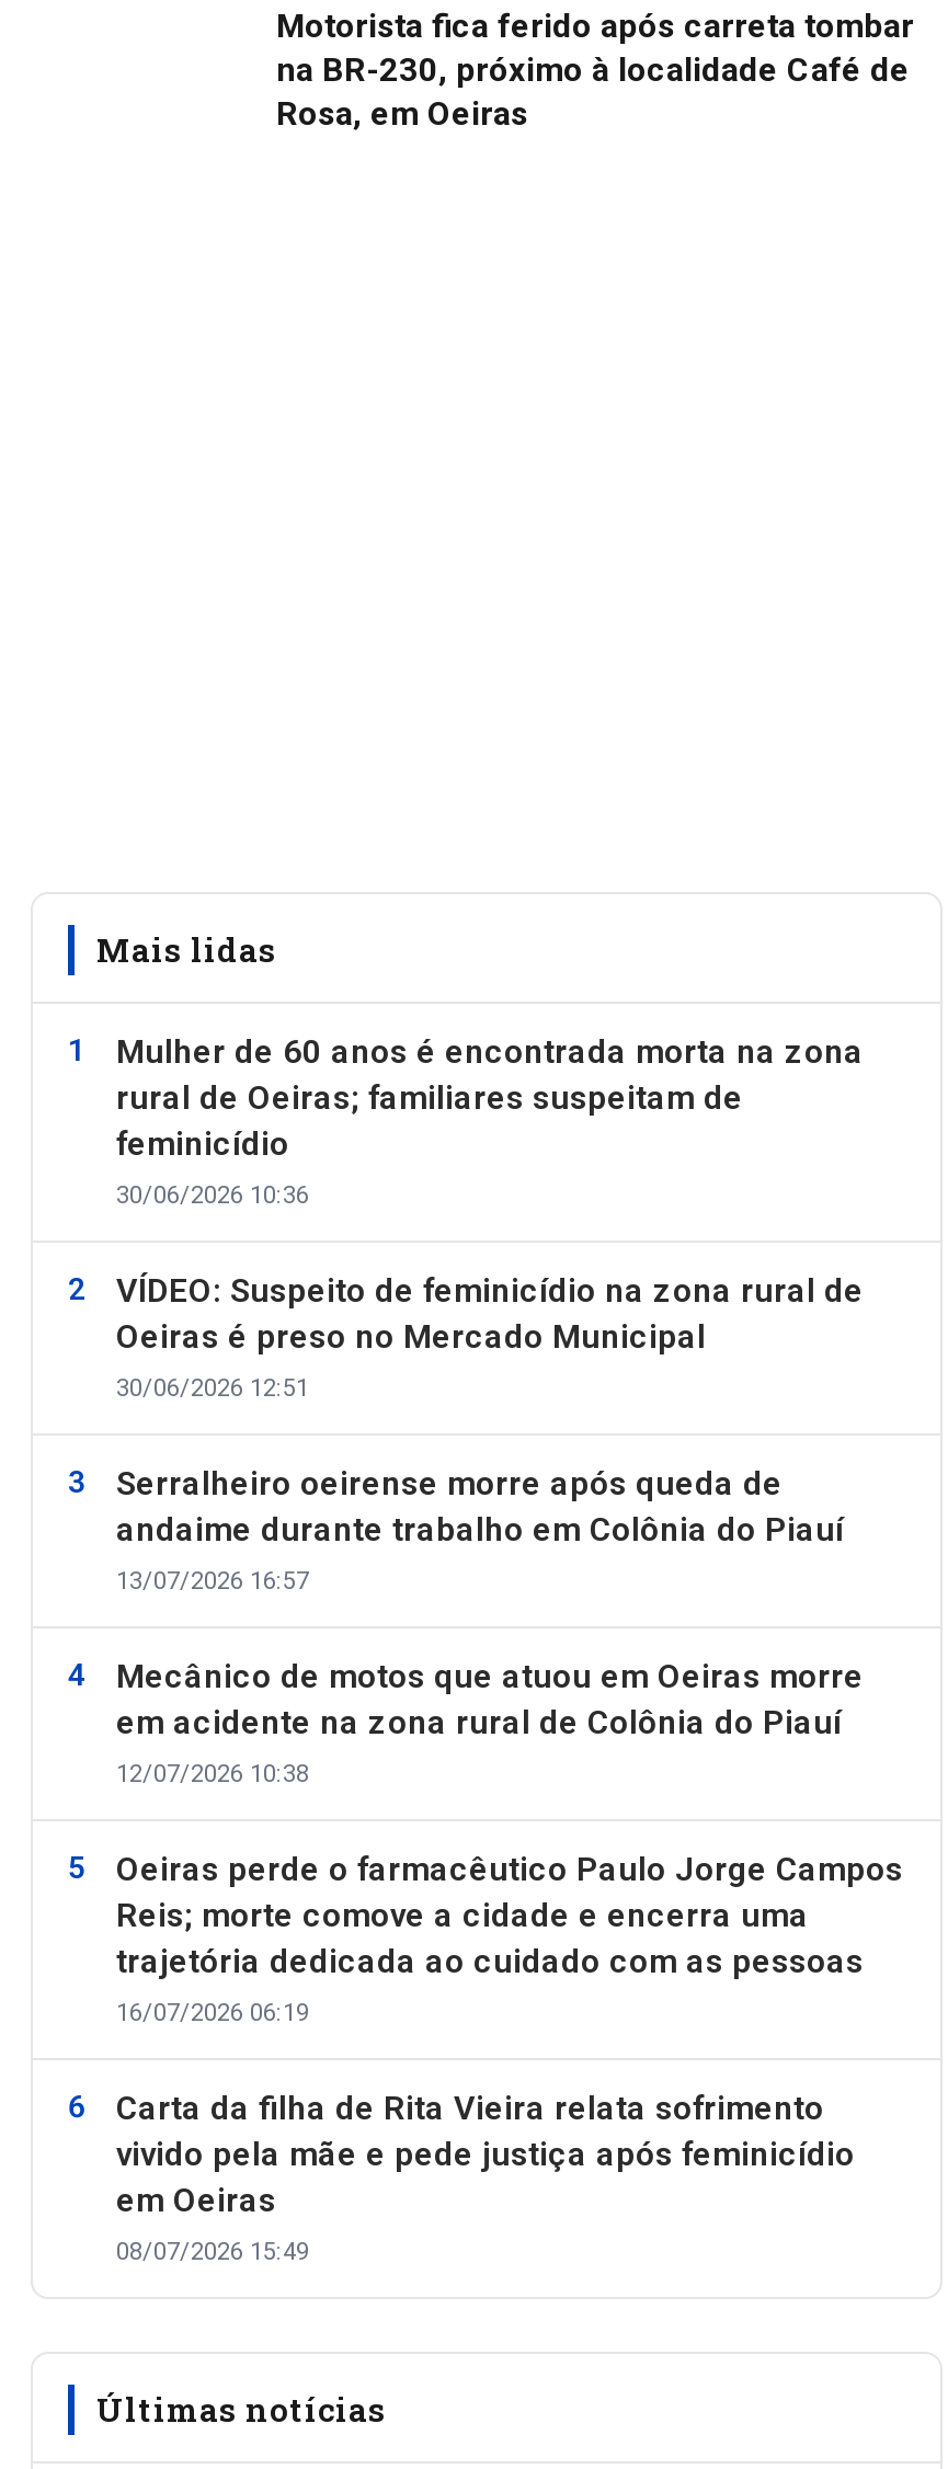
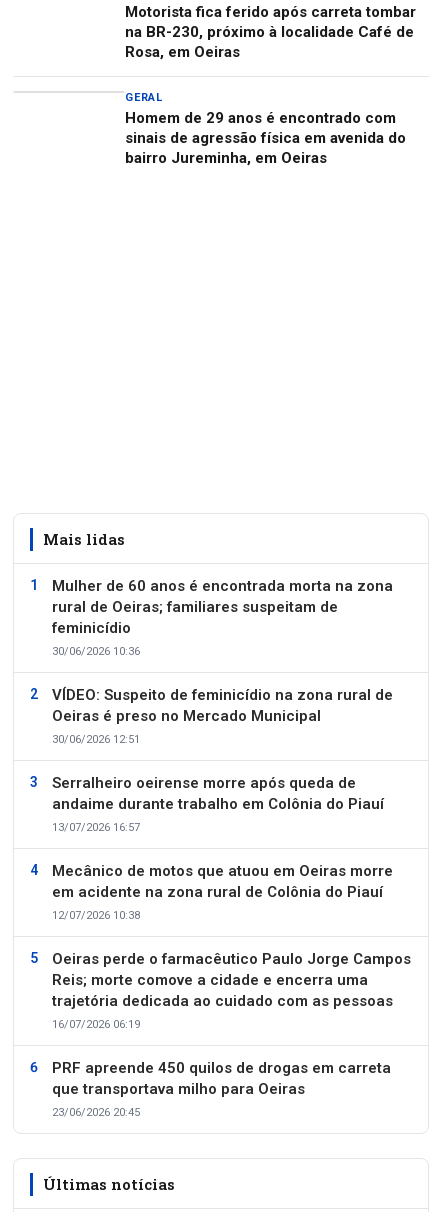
+ GERAL
+ Homem de 29 anos é encontrado com
+ sinais de agressão física em avenida do
+ bairro Jureminha, em Oeiras

moved down: Mais lidas | Mulher de 60 anos é encontrada morta na zona | rural de Oeiras; familiares suspeitam de | ... | trajetória dedicada ao cuidado com as pessoas | 16/07/2026 06:19

- Carta da filha de Rita Vieira relata sofrimento
- vivido pela mãe e pede justiça após feminicídio
- em Oeiras
- 08/07/2026 15:49
+ PRF apreende 450 quilos de drogas em carreta
+ que transportava milho para Oeiras
+ 23/06/2026 20:45
